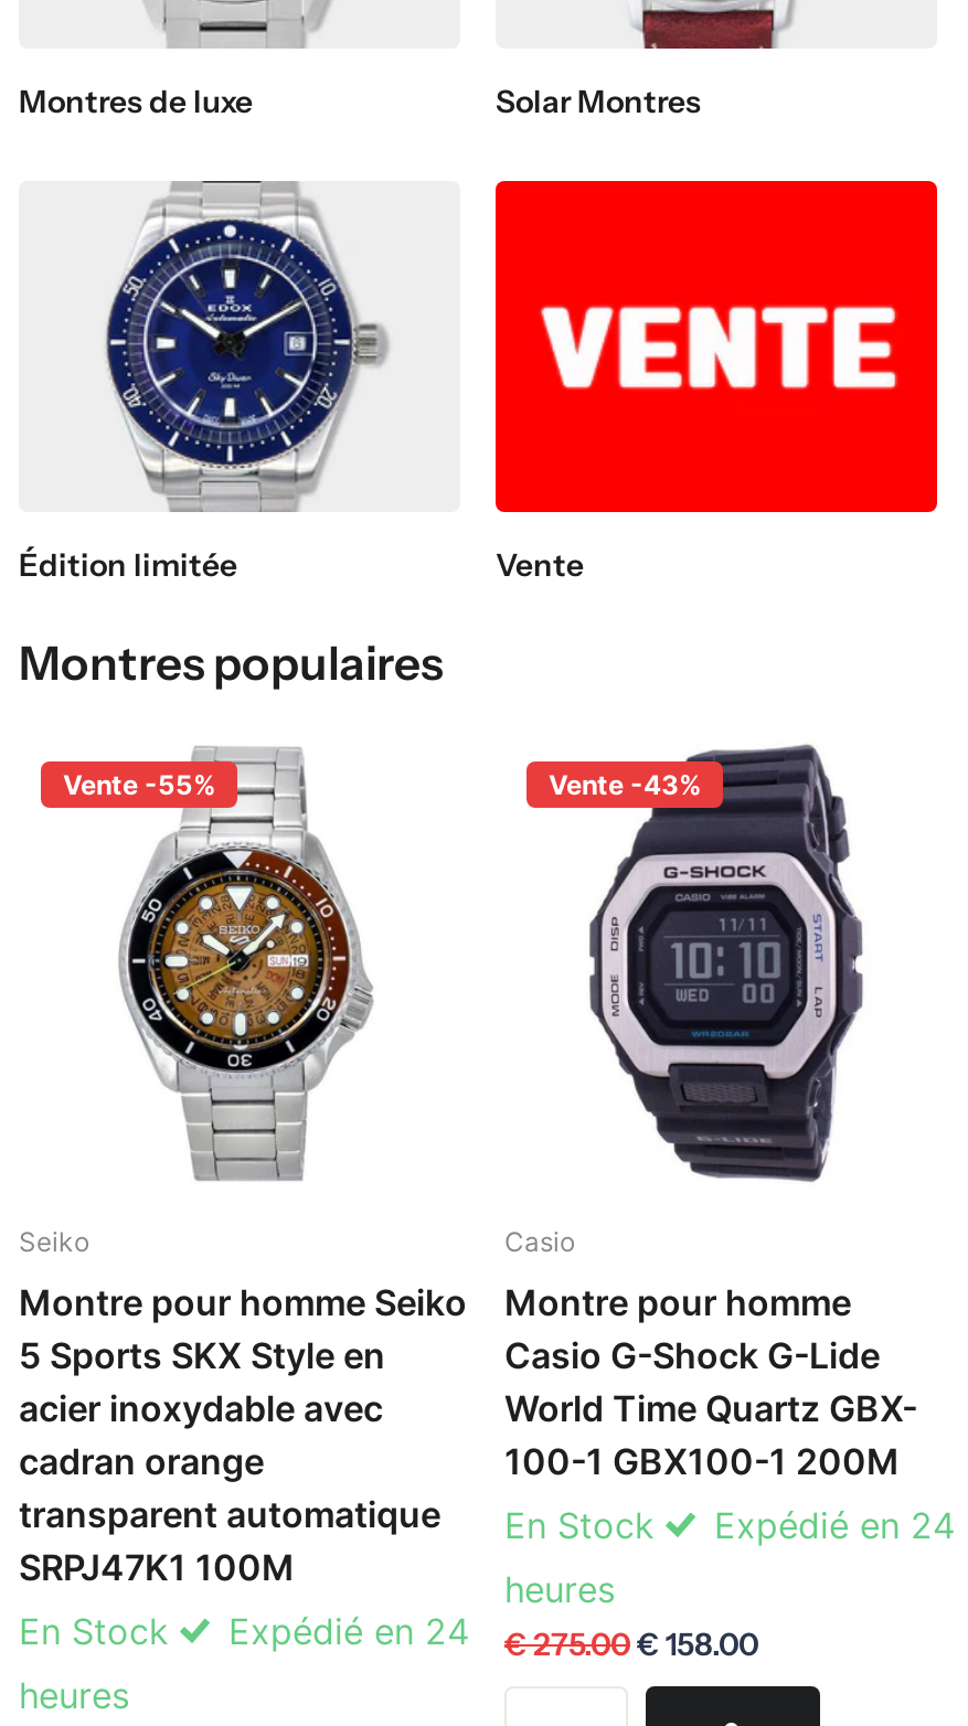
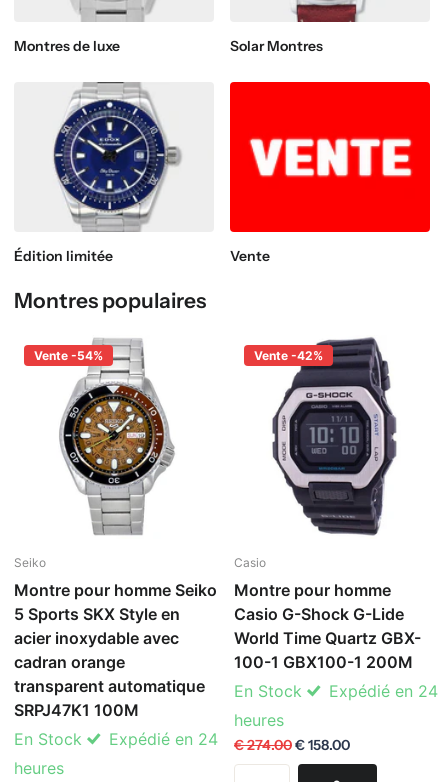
- Vente -55%
+ Vente -54%

- Vente -43%
+ Vente -42%

- En Stock Expédié en 24 € 275.00€ 158.00
+ En Stock Expédié en 24 € 274.00€ 158.00
